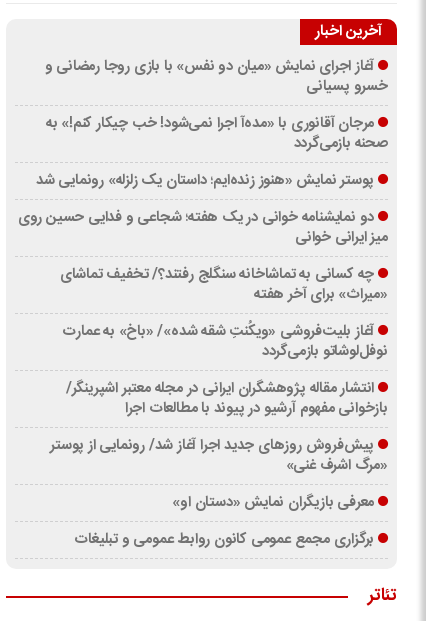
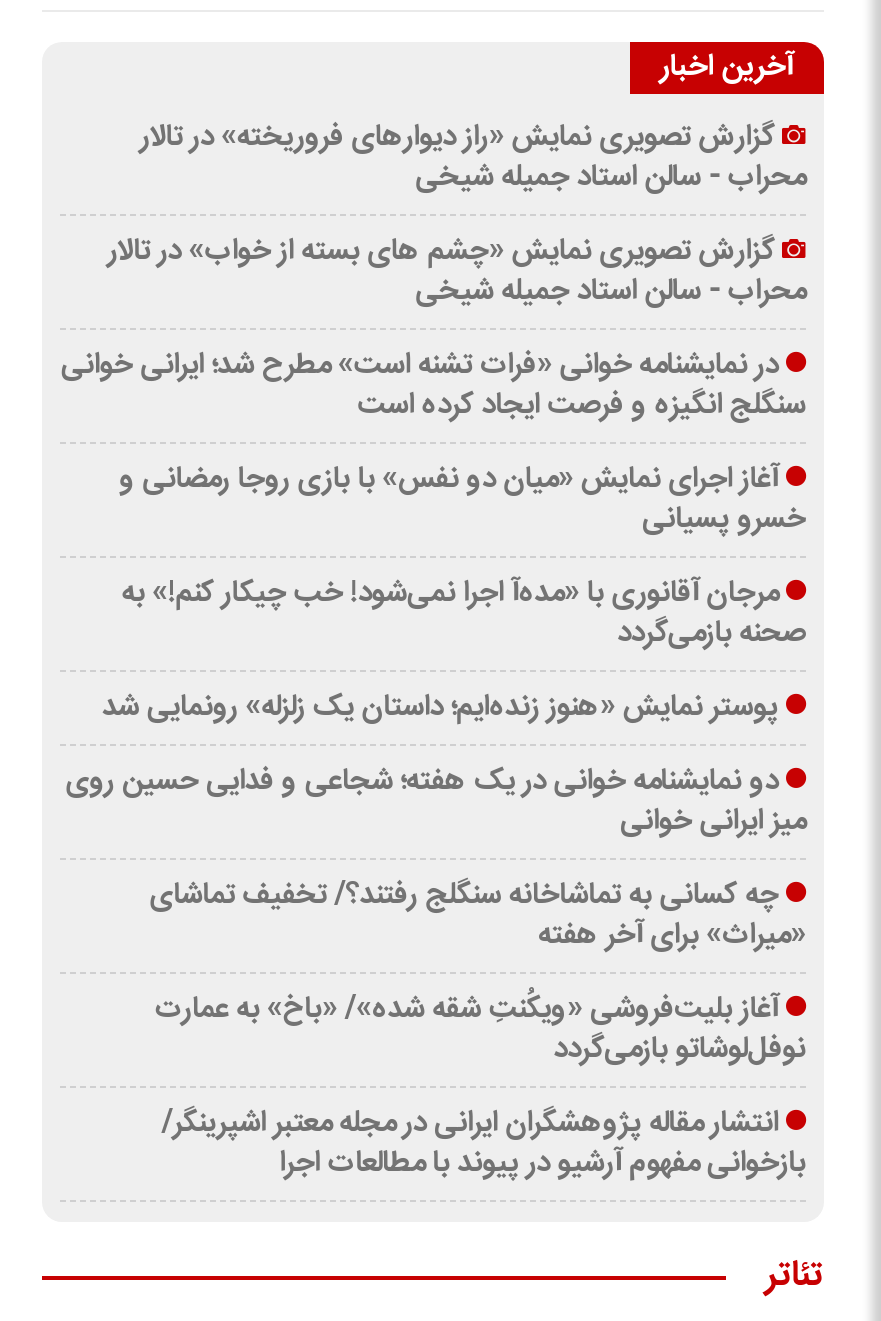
+ گزارش تصویری نمایش «راز دیوارهای فروریخته» در تالار
+ ‌محراب ‌- ‌سالن ‌استاد ‌جمیله ‌شیخی
+ گزارش تصویری نمایش «چشم های بسته از خواب» در تالار
+ ‌محراب ‌- ‌سالن ‌استاد ‌جمیله ‌شیخی
+ در نمایشنامه خوانی «فرات تشنه است» مطرح شد؛ ایرانی خوانی
+ سنگلج انگیزه و فرصت ایجاد کرده است

moved down: آغاز اجرای نمایش «میان دو نفس» با بازی روجا رمضانی و | خسرو پسیانی | مرجان آقانوری با «مده‌آ اجرا نمی‌شود! خب چیکار کنم!» به | ... | انتشار مقاله پژوهشگران ایرانی در مجله معتبر اشپرینگر/ | بازخوانی مفهوم آرشیو در پیوند با مطالعات اجرا

- پیش‌فروش روزهای جدید اجرا آغاز شد/ رونمایی از پوستر
- «مرگ اشرف غنی»
- معرفی بازیگران نمایش «دستان او»
- برگزاری مجمع عمومی کانون روابط عمومی و تبلیغات
